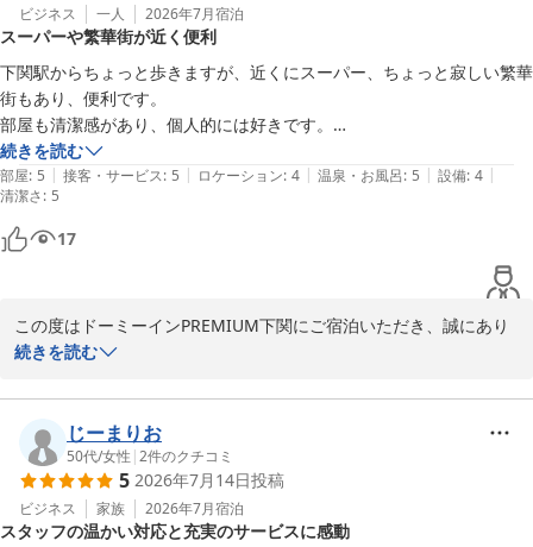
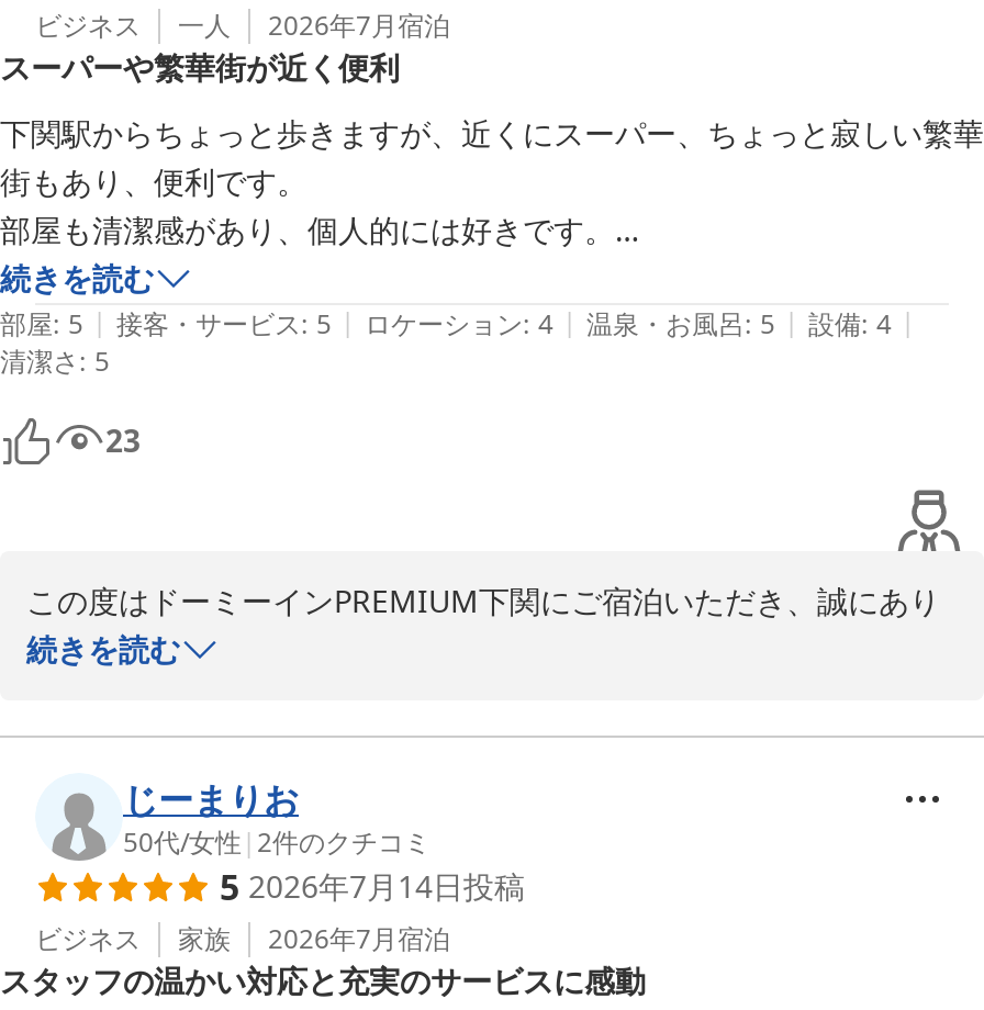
- 17
+ 23
